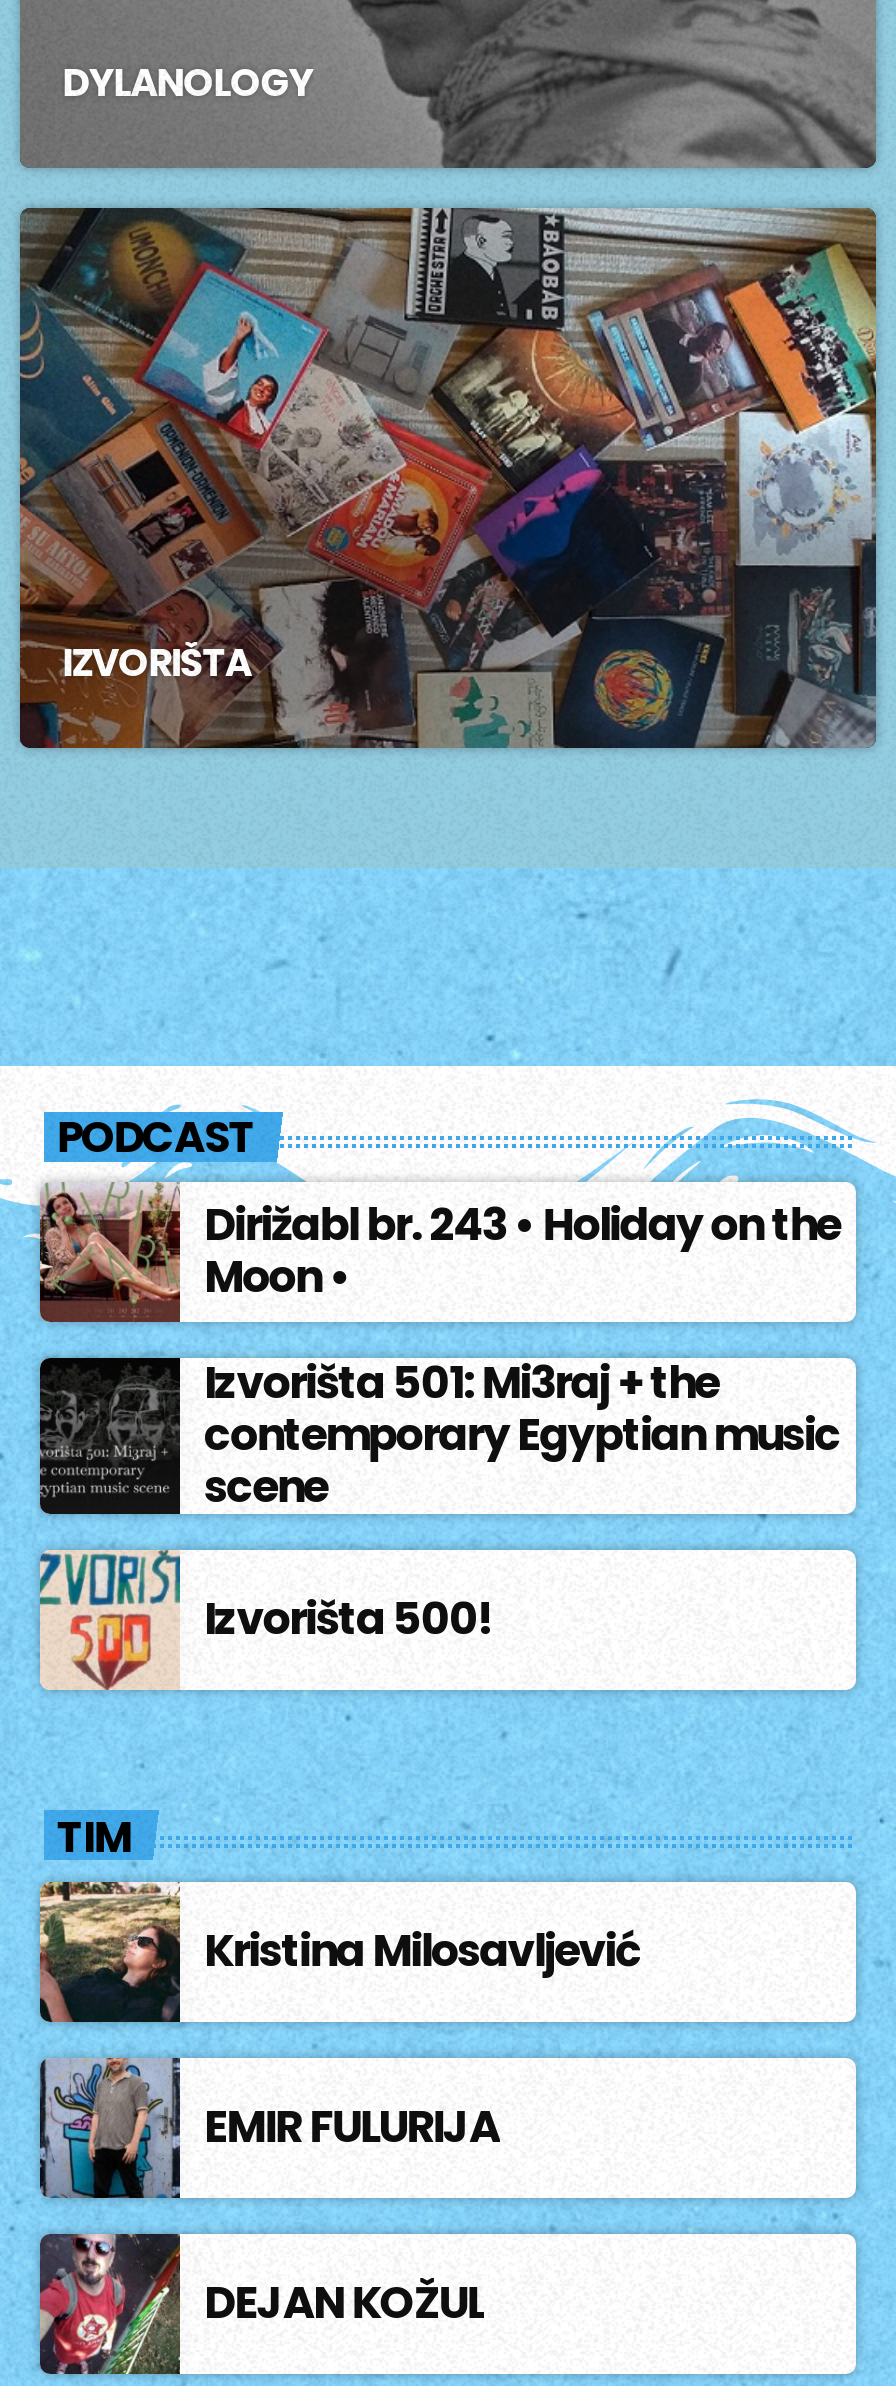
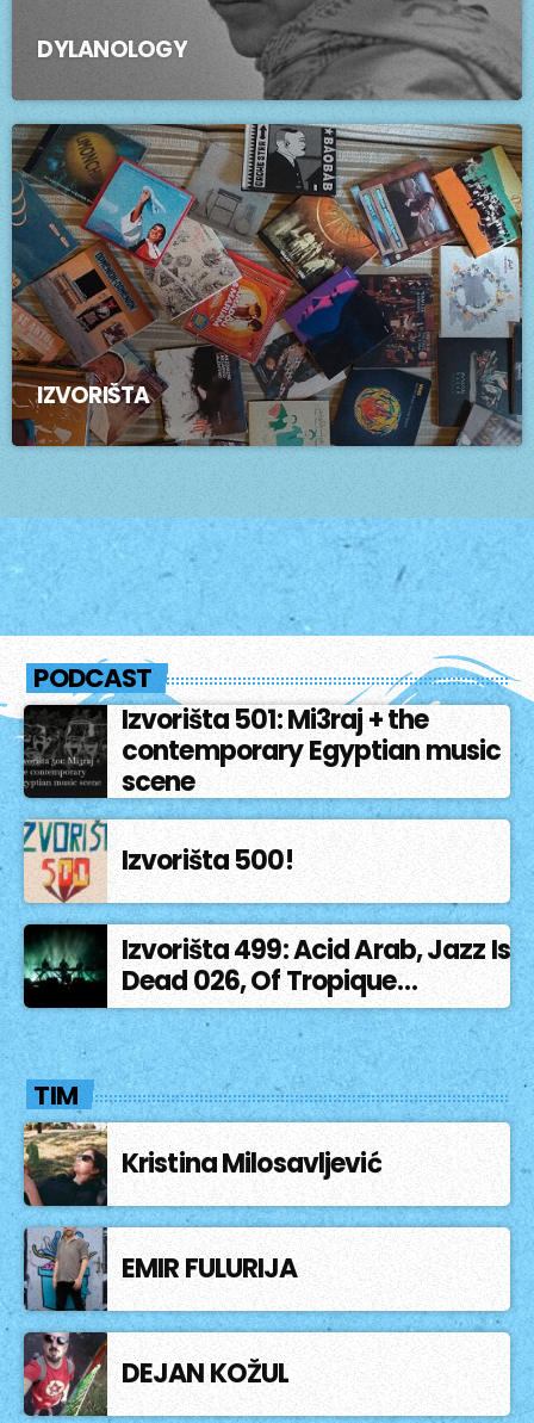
- Dirižabl br. 243 • Holiday on the
- Moon •

moved up: Izvorišta 501: Mi3raj + the | contemporary Egyptian music | scene | Izvorišta 500!

+ [image]
+ Izvorišta 499: Acid Arab, Jazz Is
+ Dead 026, Of Tropique…
